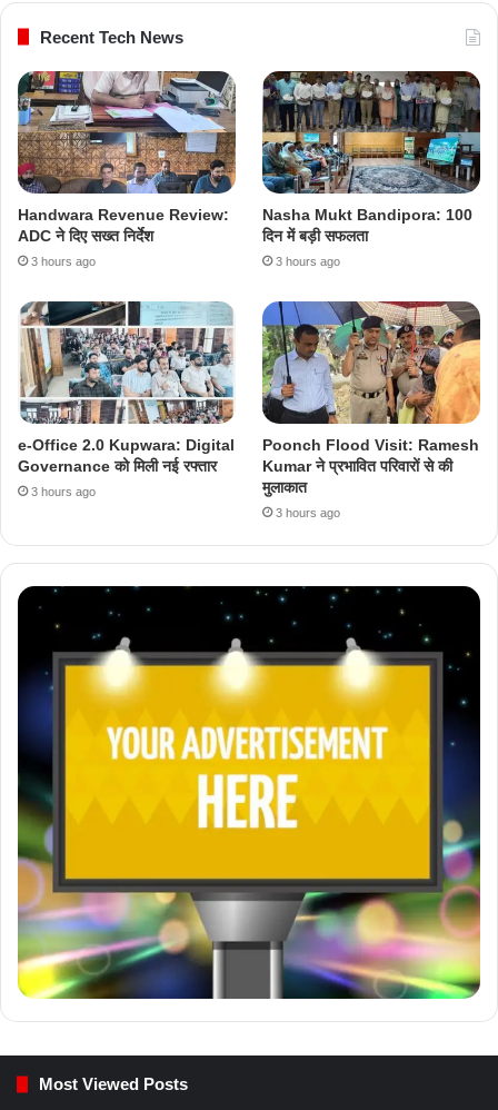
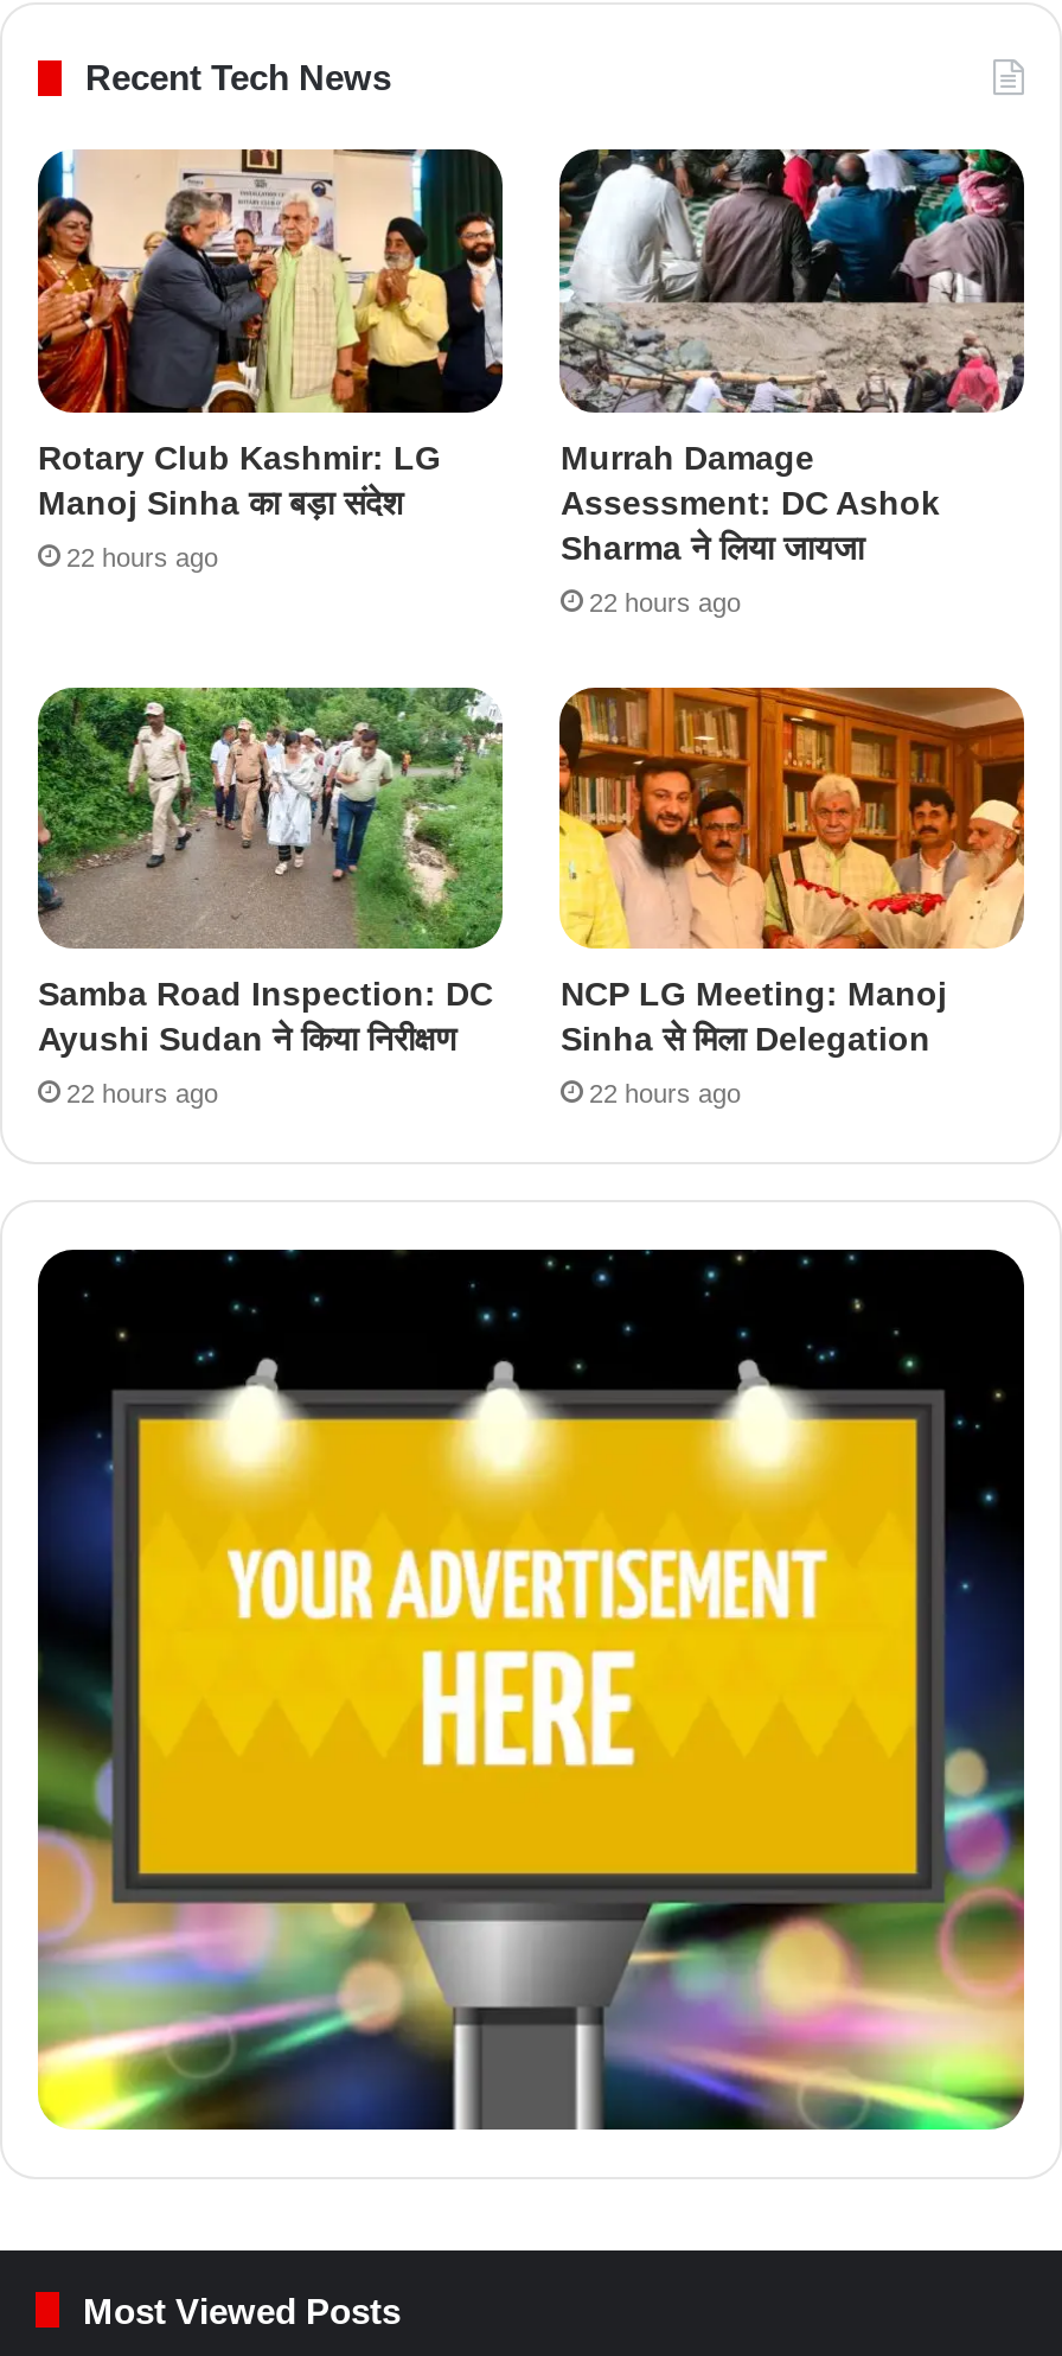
- [image]
- Handwara Revenue Review:
- ADC ने दिए सख्त निर्देश
+ [image]
+ Rotary Club Kashmir: LG
+ Manoj Sinha का बड़ा संदेश

- [image]
- Nasha Mukt Bandipora: 100
- दिन में बड़ी सफलता
+ [image]
+ Murrah Damage
+ Assessment: DC Ashok
+ Sharma ने लिया जायजा

- 3 hours ago
+ 22 hours ago

- 3 hours ago
+ 22 hours ago

- [image]
- e-Office 2.0 Kupwara: Digital
- Governance को मिली नई रफ्तार
+ [image]
+ Samba Road Inspection: DC
+ Ayushi Sudan ने किया निरीक्षण

- [image]
- Poonch Flood Visit: Ramesh
- Kumar ने प्रभावित परिवारों से की
- मुलाकात
+ [image]
+ NCP LG Meeting: Manoj
+ Sinha से मिला Delegation

- 3 hours ago
+ 22 hours ago

- 3 hours ago
+ 22 hours ago
